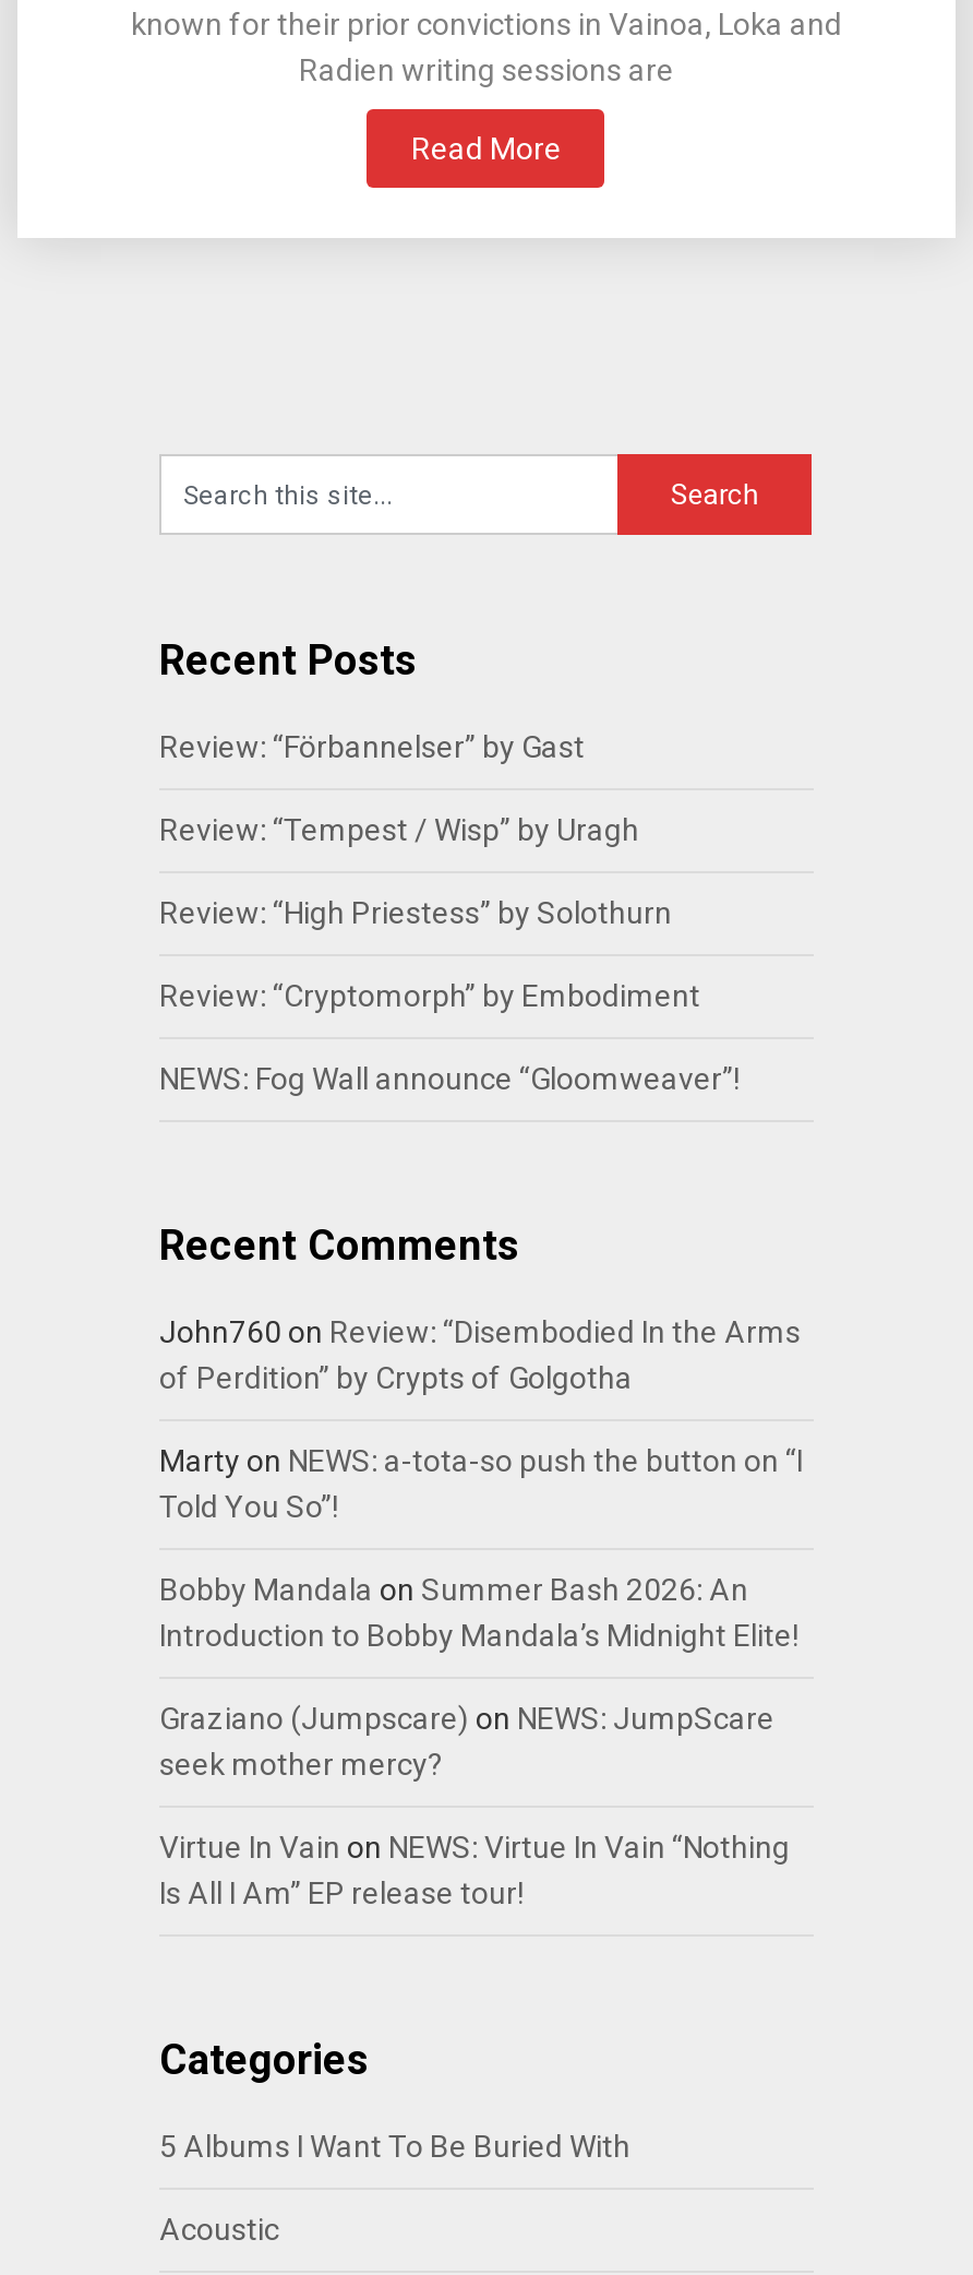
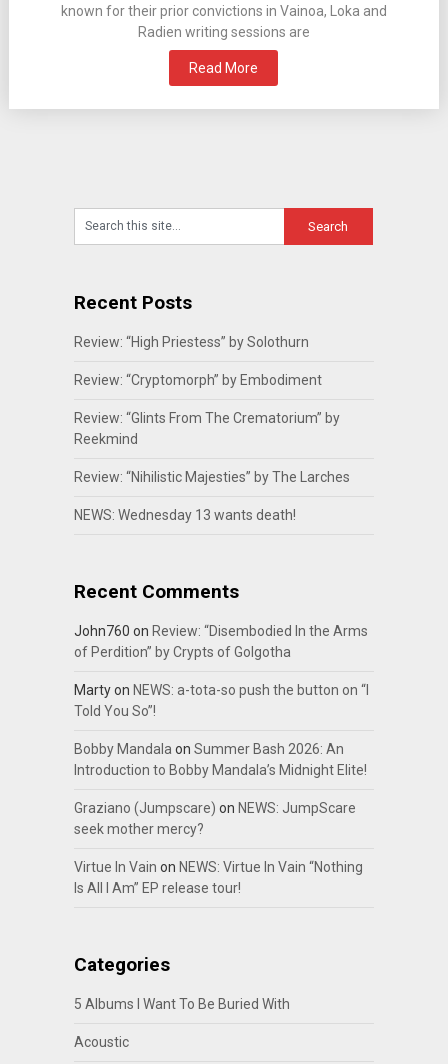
- Review: “Förbannelser” by Gast
- Review: “Tempest / Wisp” by Uragh

moved up: Review: “High Priestess” by Solothurn | Review: “Cryptomorph” by Embodiment

- NEWS: Fog Wall announce “Gloomweaver”!
+ Review: “Glints From The Crematorium” by
+ Reekmind
+ Review: “Nihilistic Majesties” by The Larches
+ NEWS: Wednesday 13 wants death!
